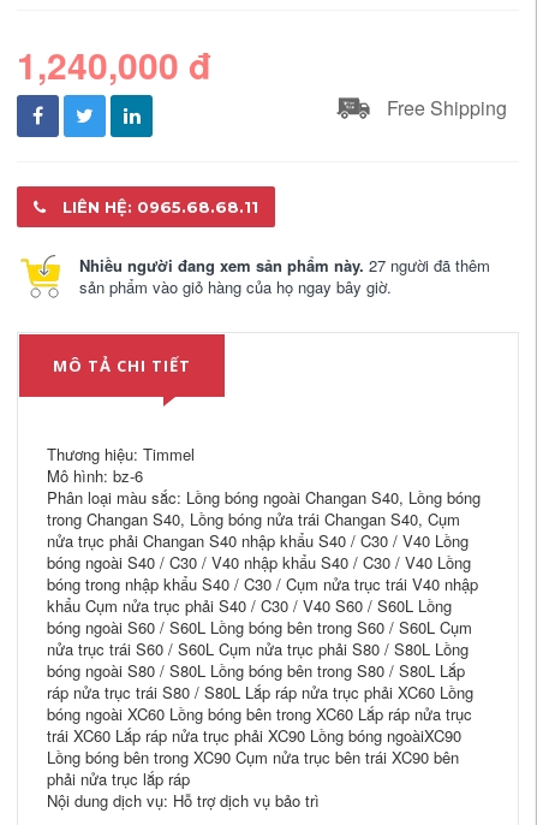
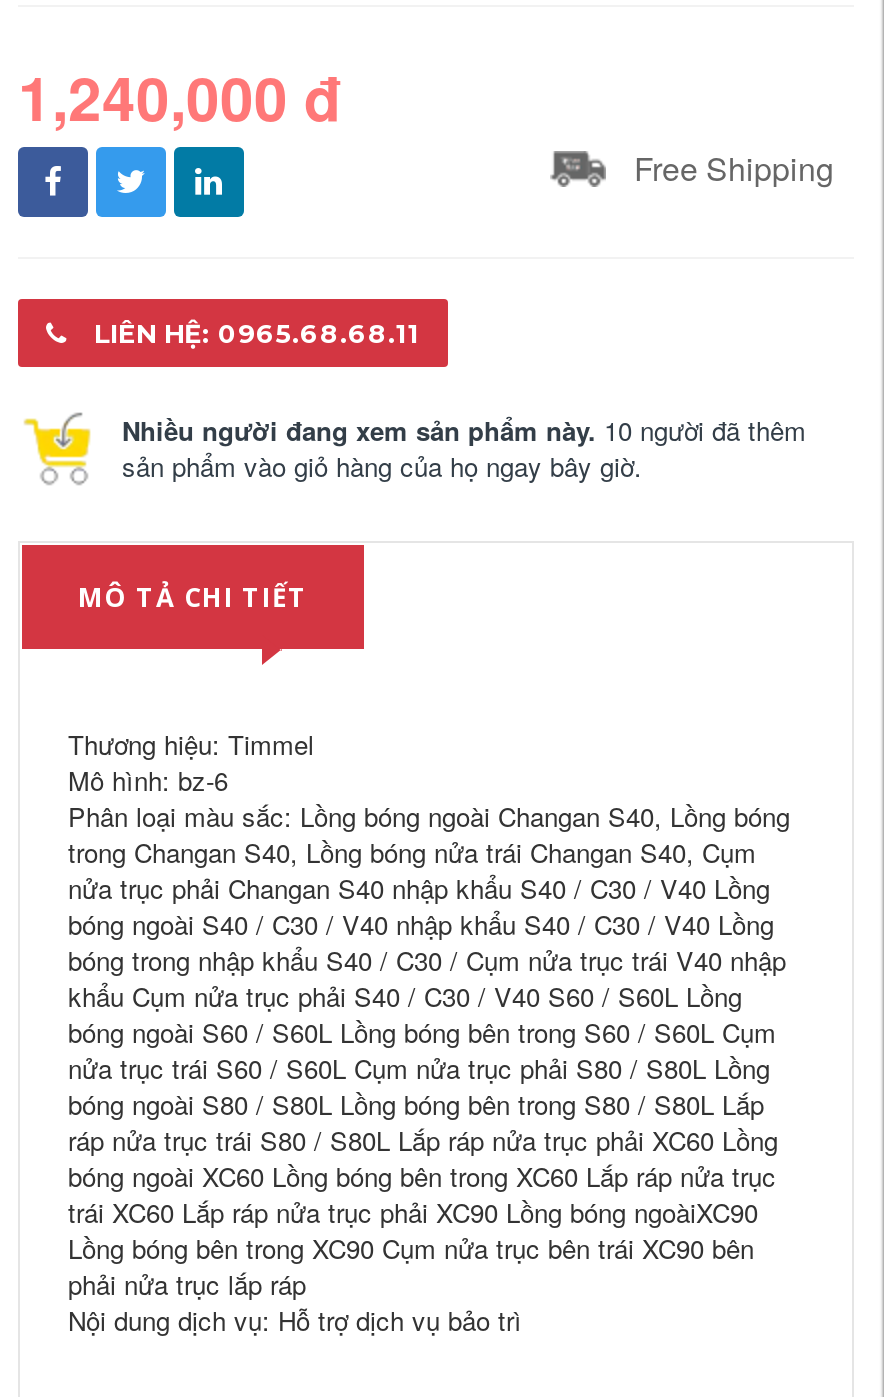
- Nhiều người đang xem sản phẩm này. 27 người đã thêm
+ Nhiều người đang xem sản phẩm này. 10 người đã thêm
